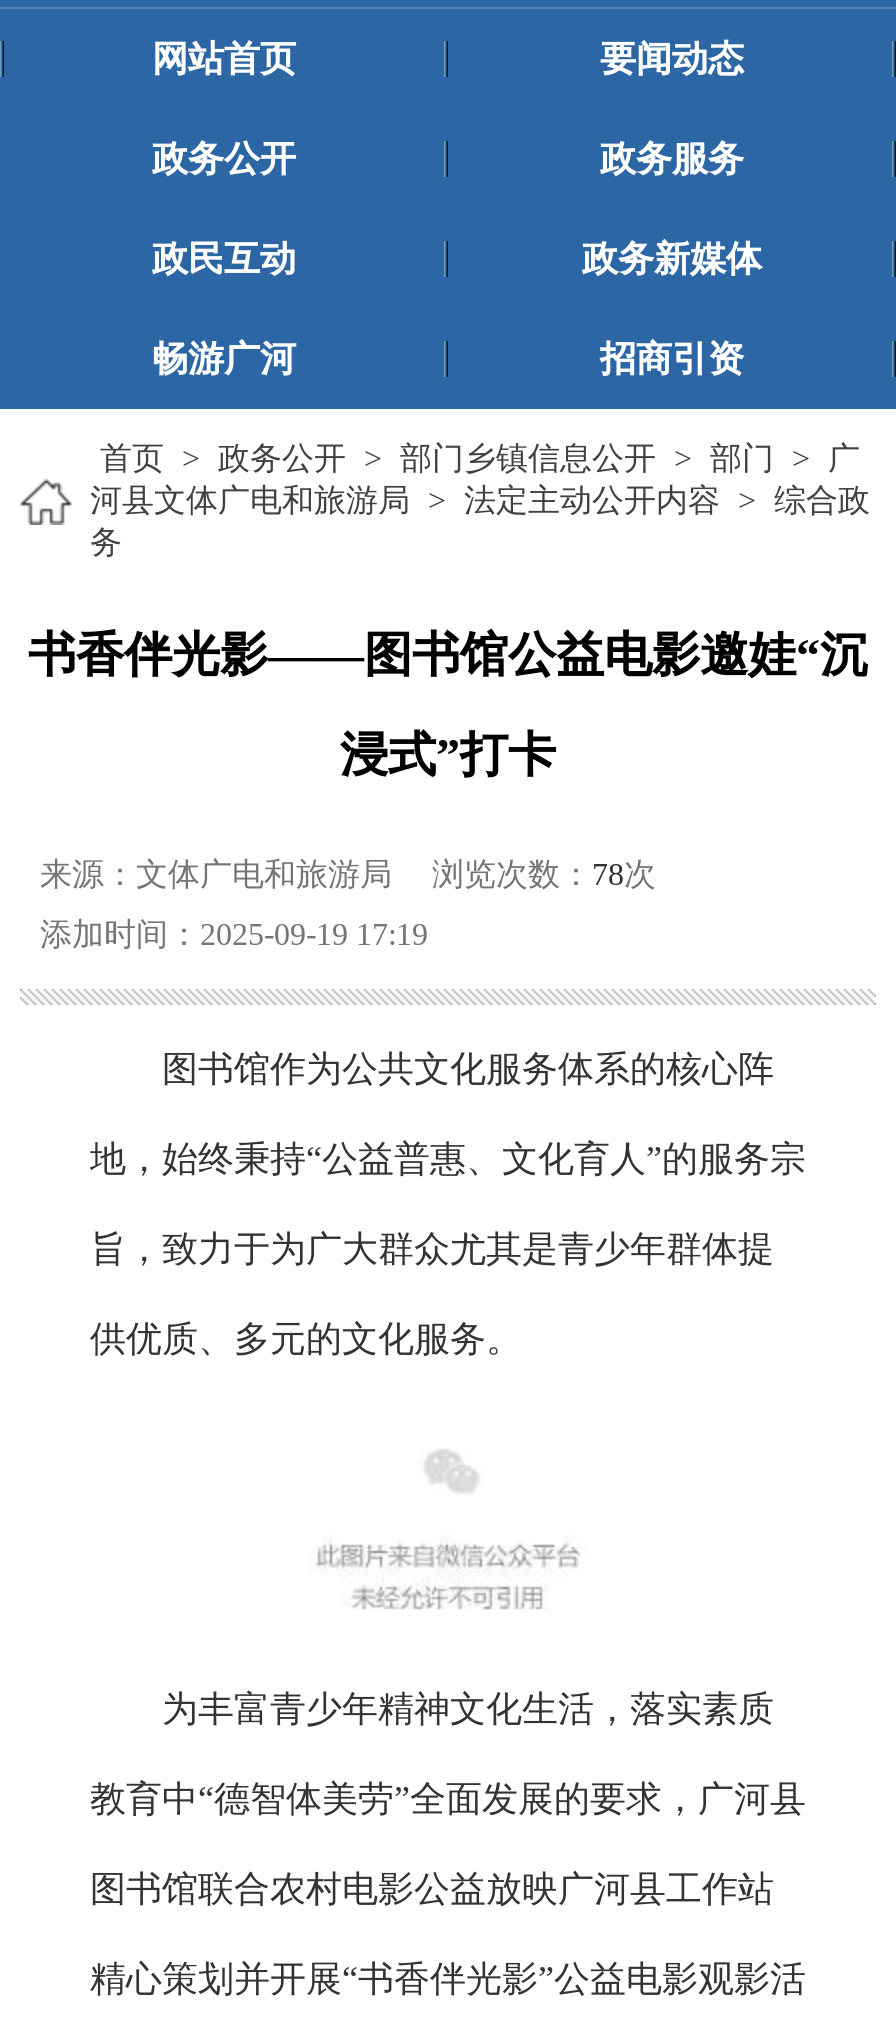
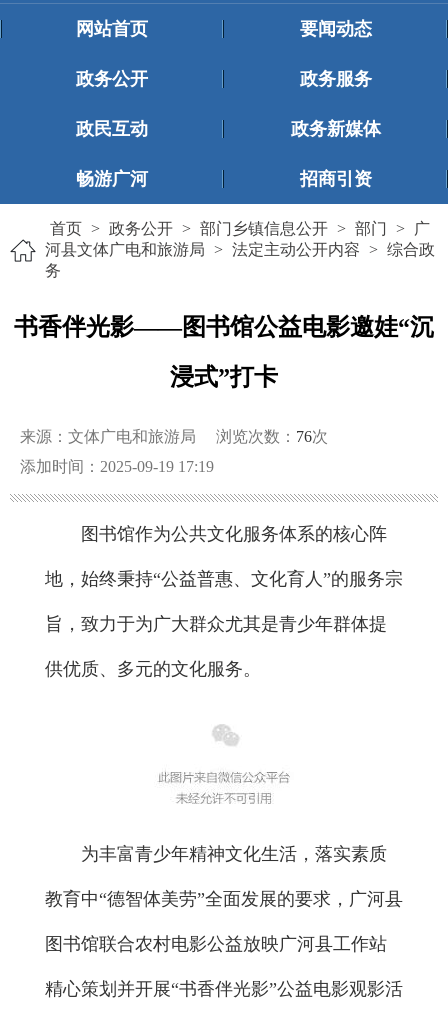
- 来源：文体广电和旅游局 浏览次数：78次
+ 来源：文体广电和旅游局 浏览次数：76次
